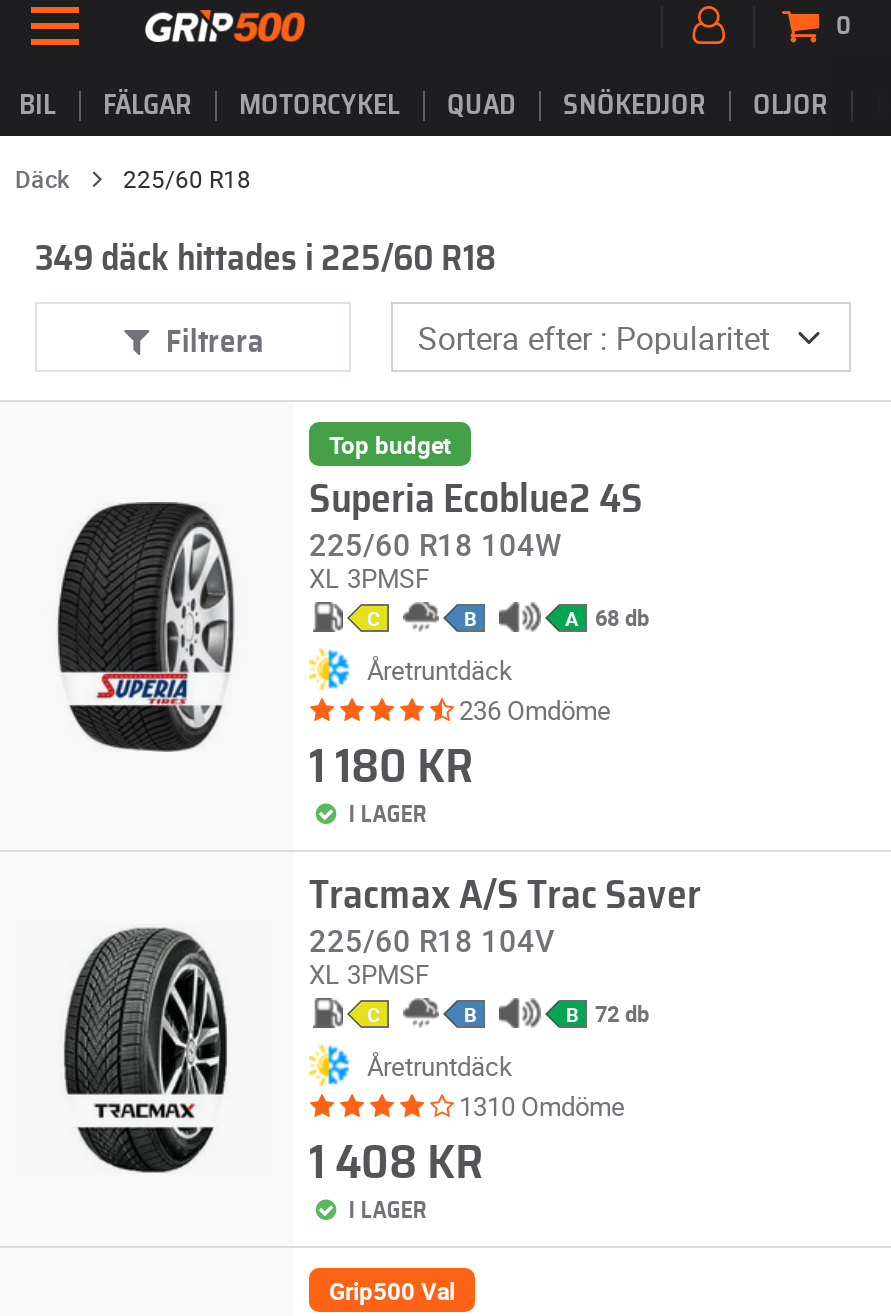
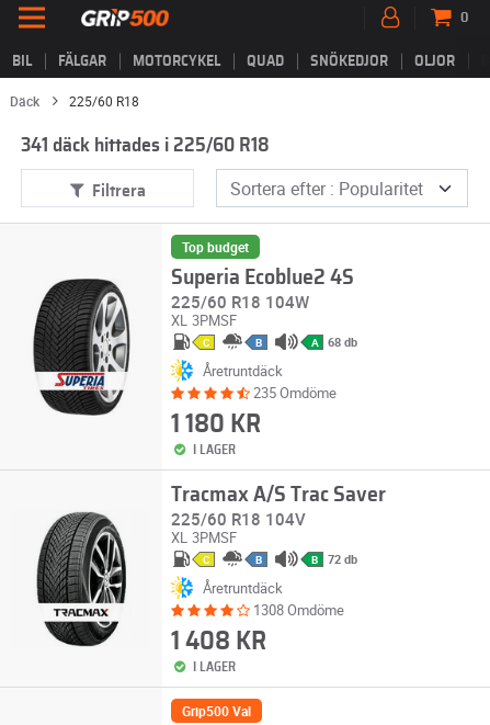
- 349 däck hittades i 225/60 R18
+ 341 däck hittades i 225/60 R18

- 236 Omdöme
+ 235 Omdöme

- 1310 Omdöme
+ 1308 Omdöme
